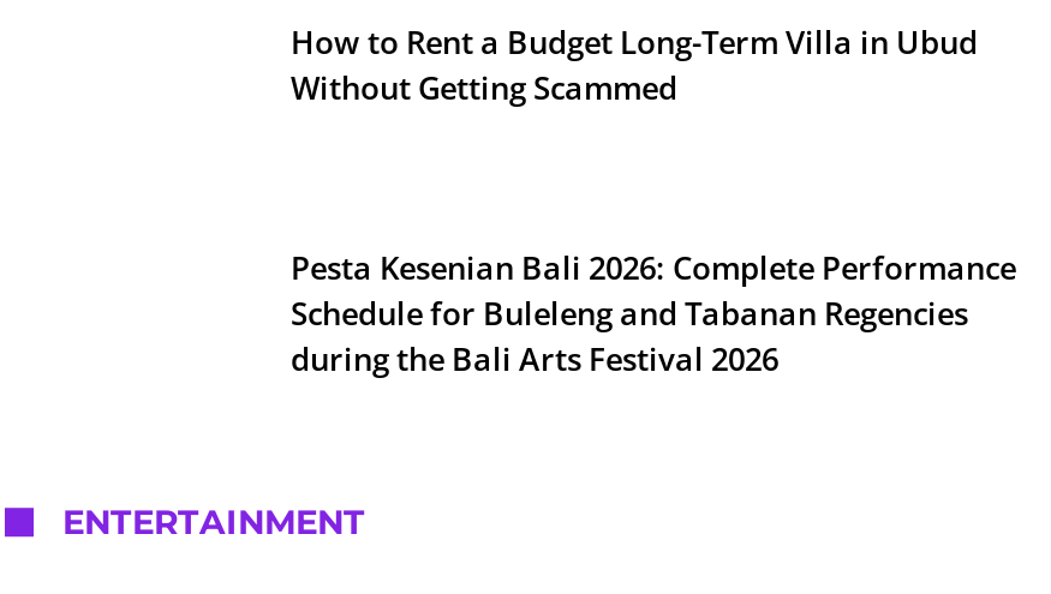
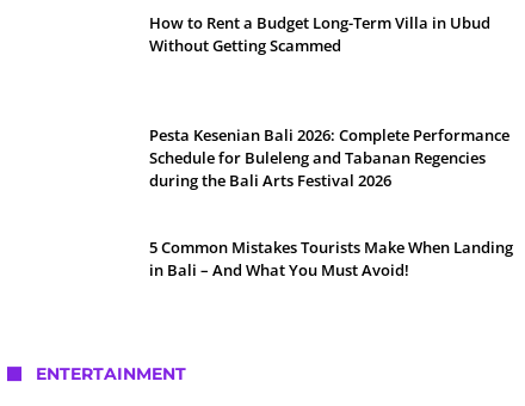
+ 5 Common Mistakes Tourists Make When Landing
+ in Bali – And What You Must Avoid!
